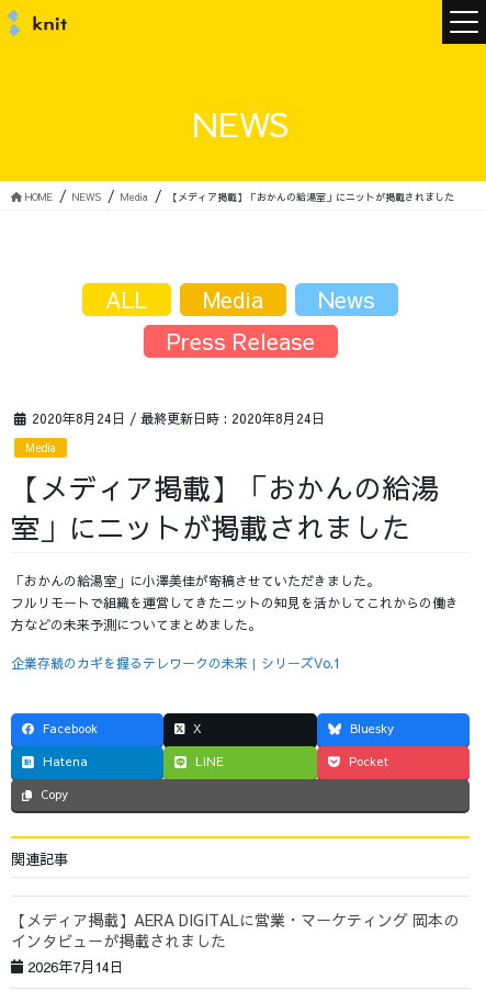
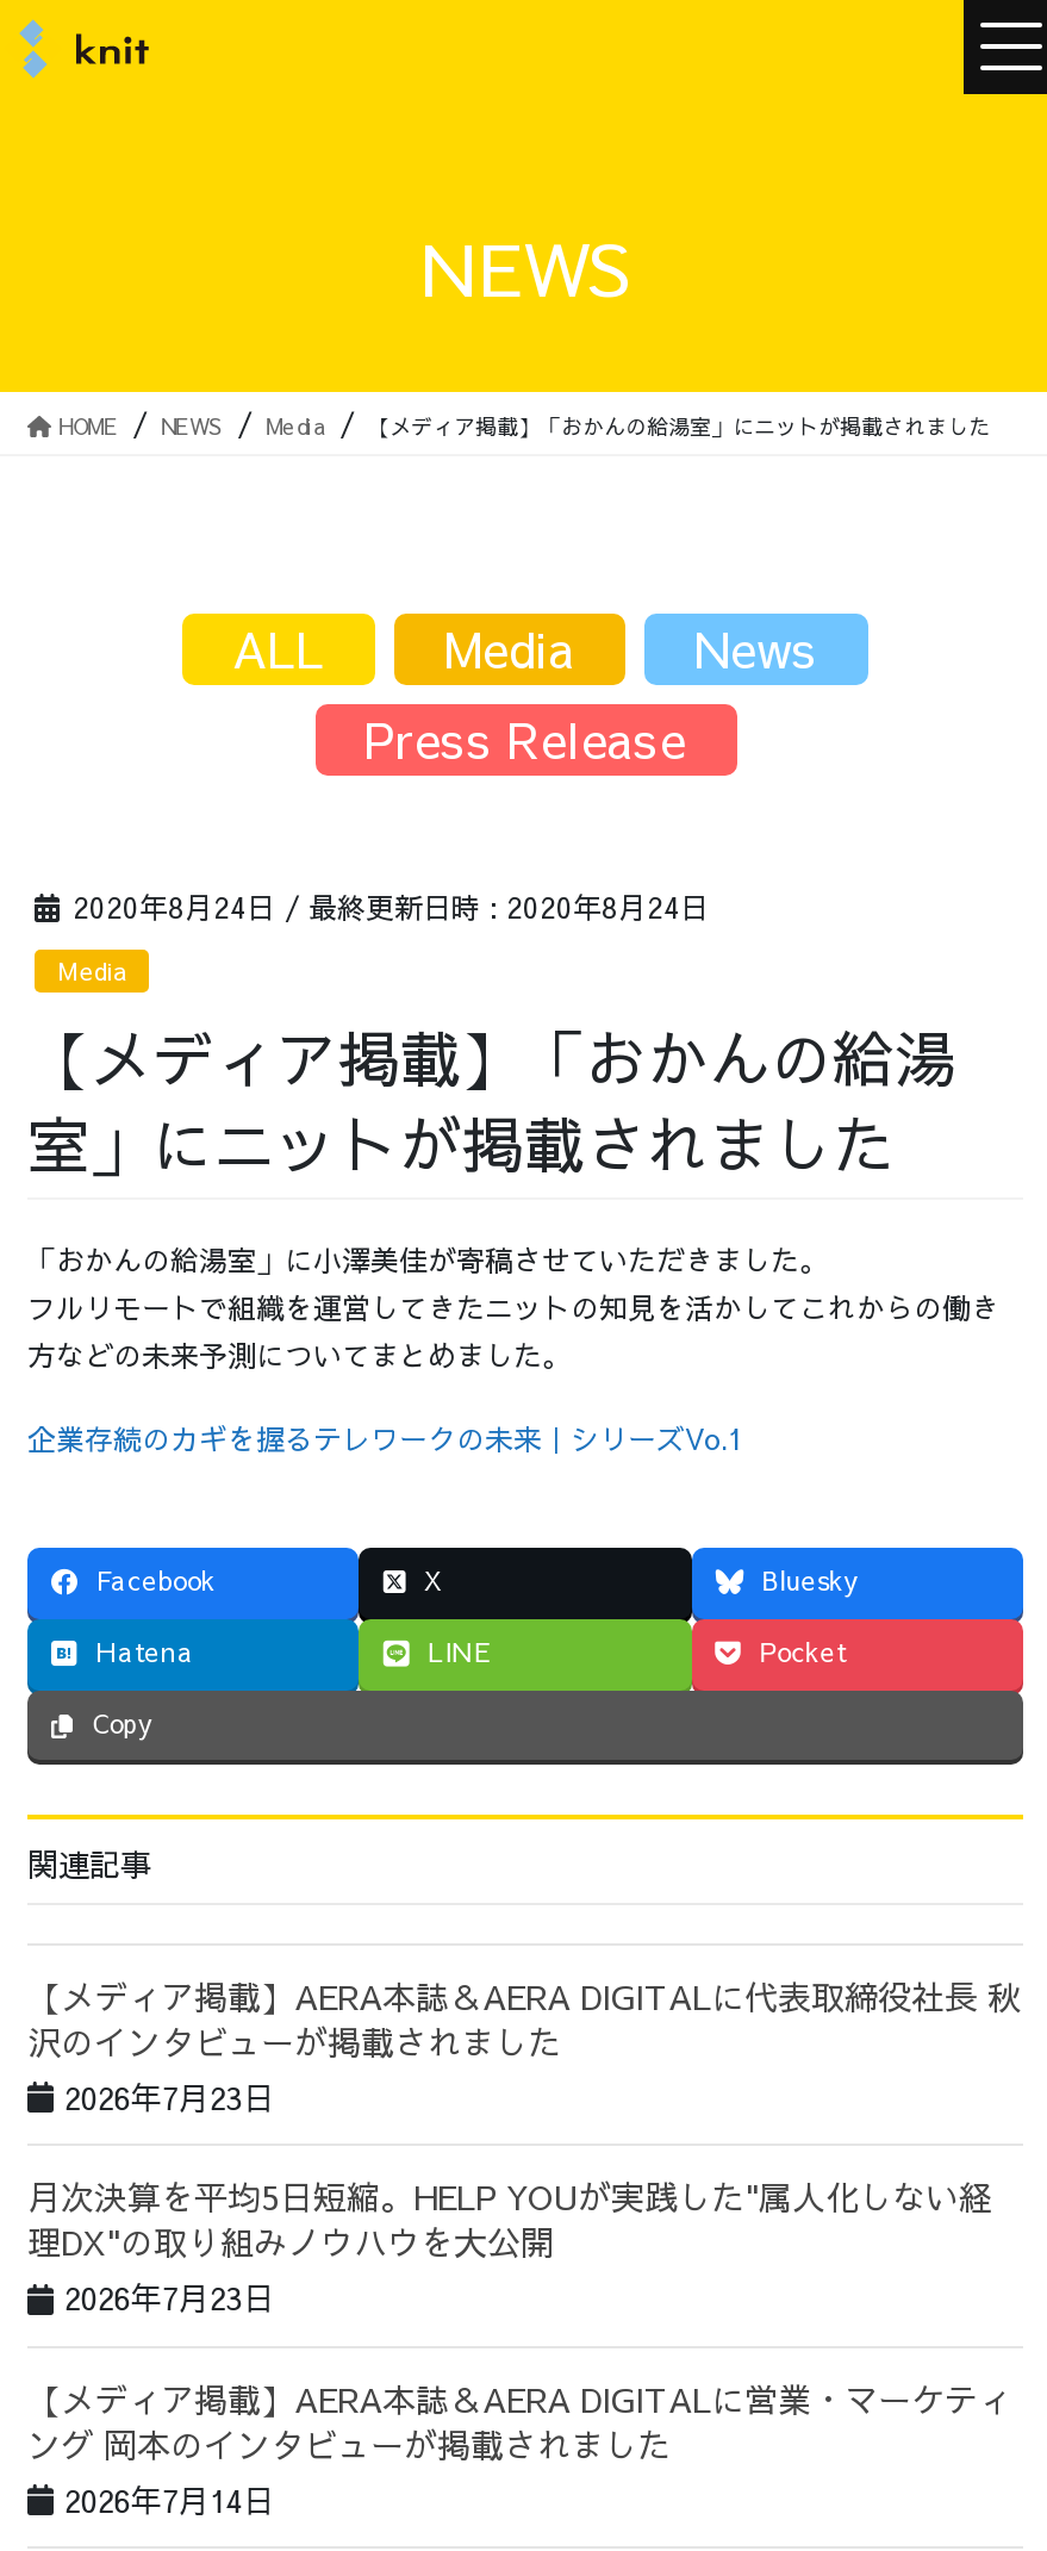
- 【メディア掲載】AERA DIGITALに営業・マーケティング 岡本の
- インタビューが掲載されました
+ 【メディア掲載】AERA本誌＆AERA DIGITALに代表取締役社長 秋
+ 沢のインタビューが掲載されました
+ 2026年7月23日
+ 月次決算を平均5日短縮。HELP YOUが実践した"属人化しない経
+ 理DX"の取り組みノウハウを大公開
+ 2026年7月23日
+ 【メディア掲載】AERA本誌＆AERA DIGITALに営業・マーケティ
+ ング 岡本のインタビューが掲載されました
